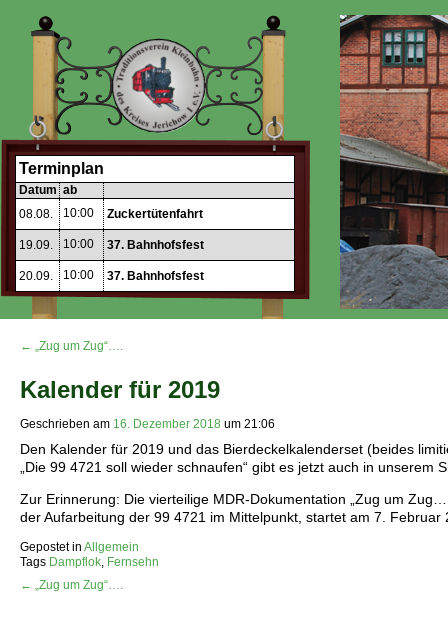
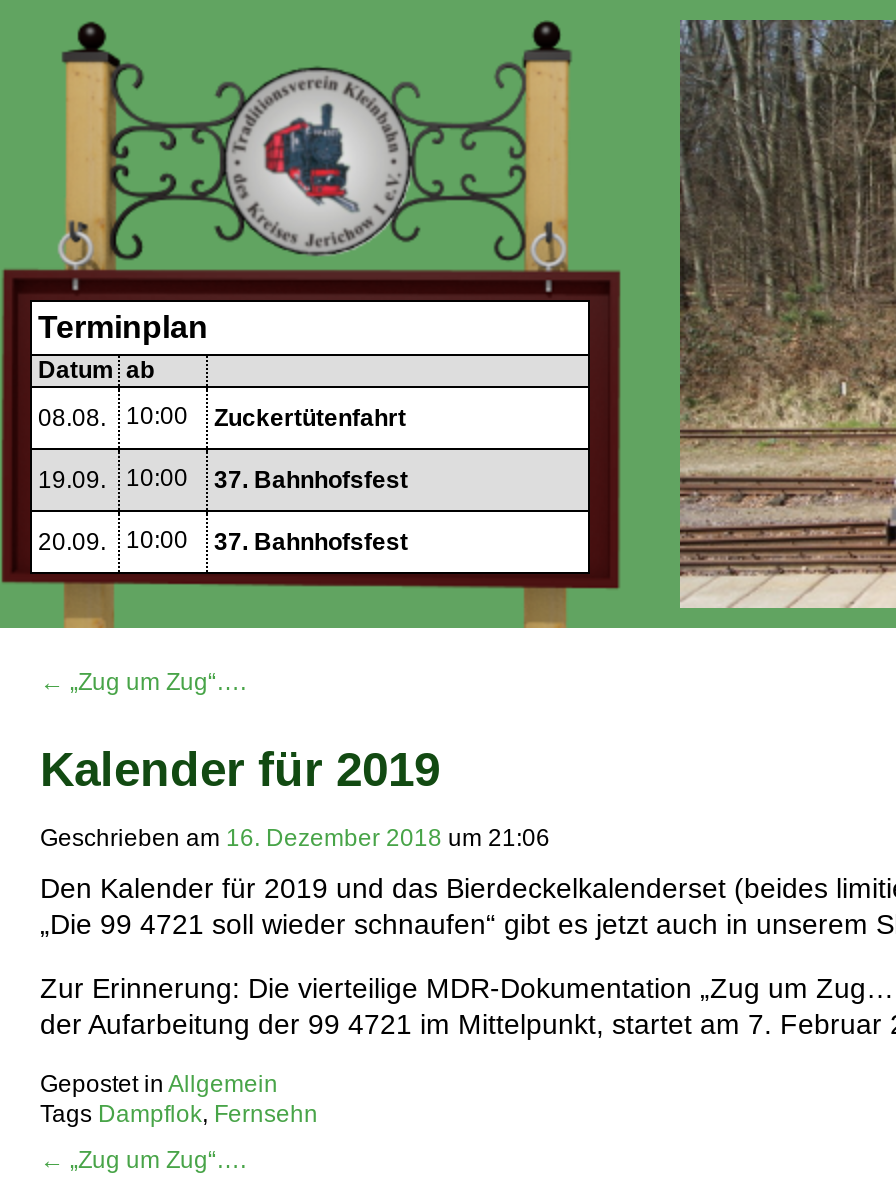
- [image]
+ [image]
